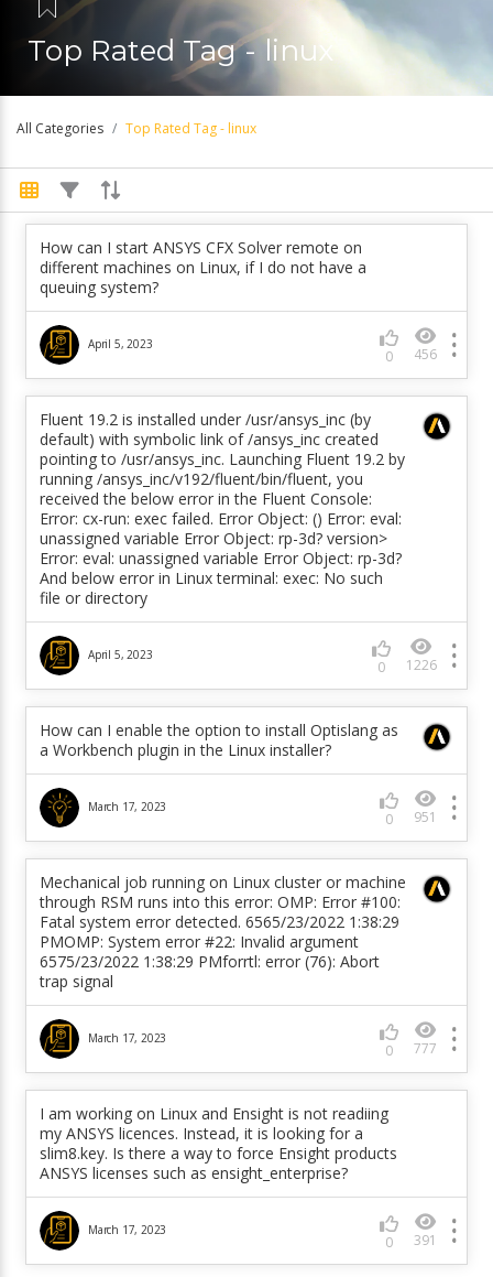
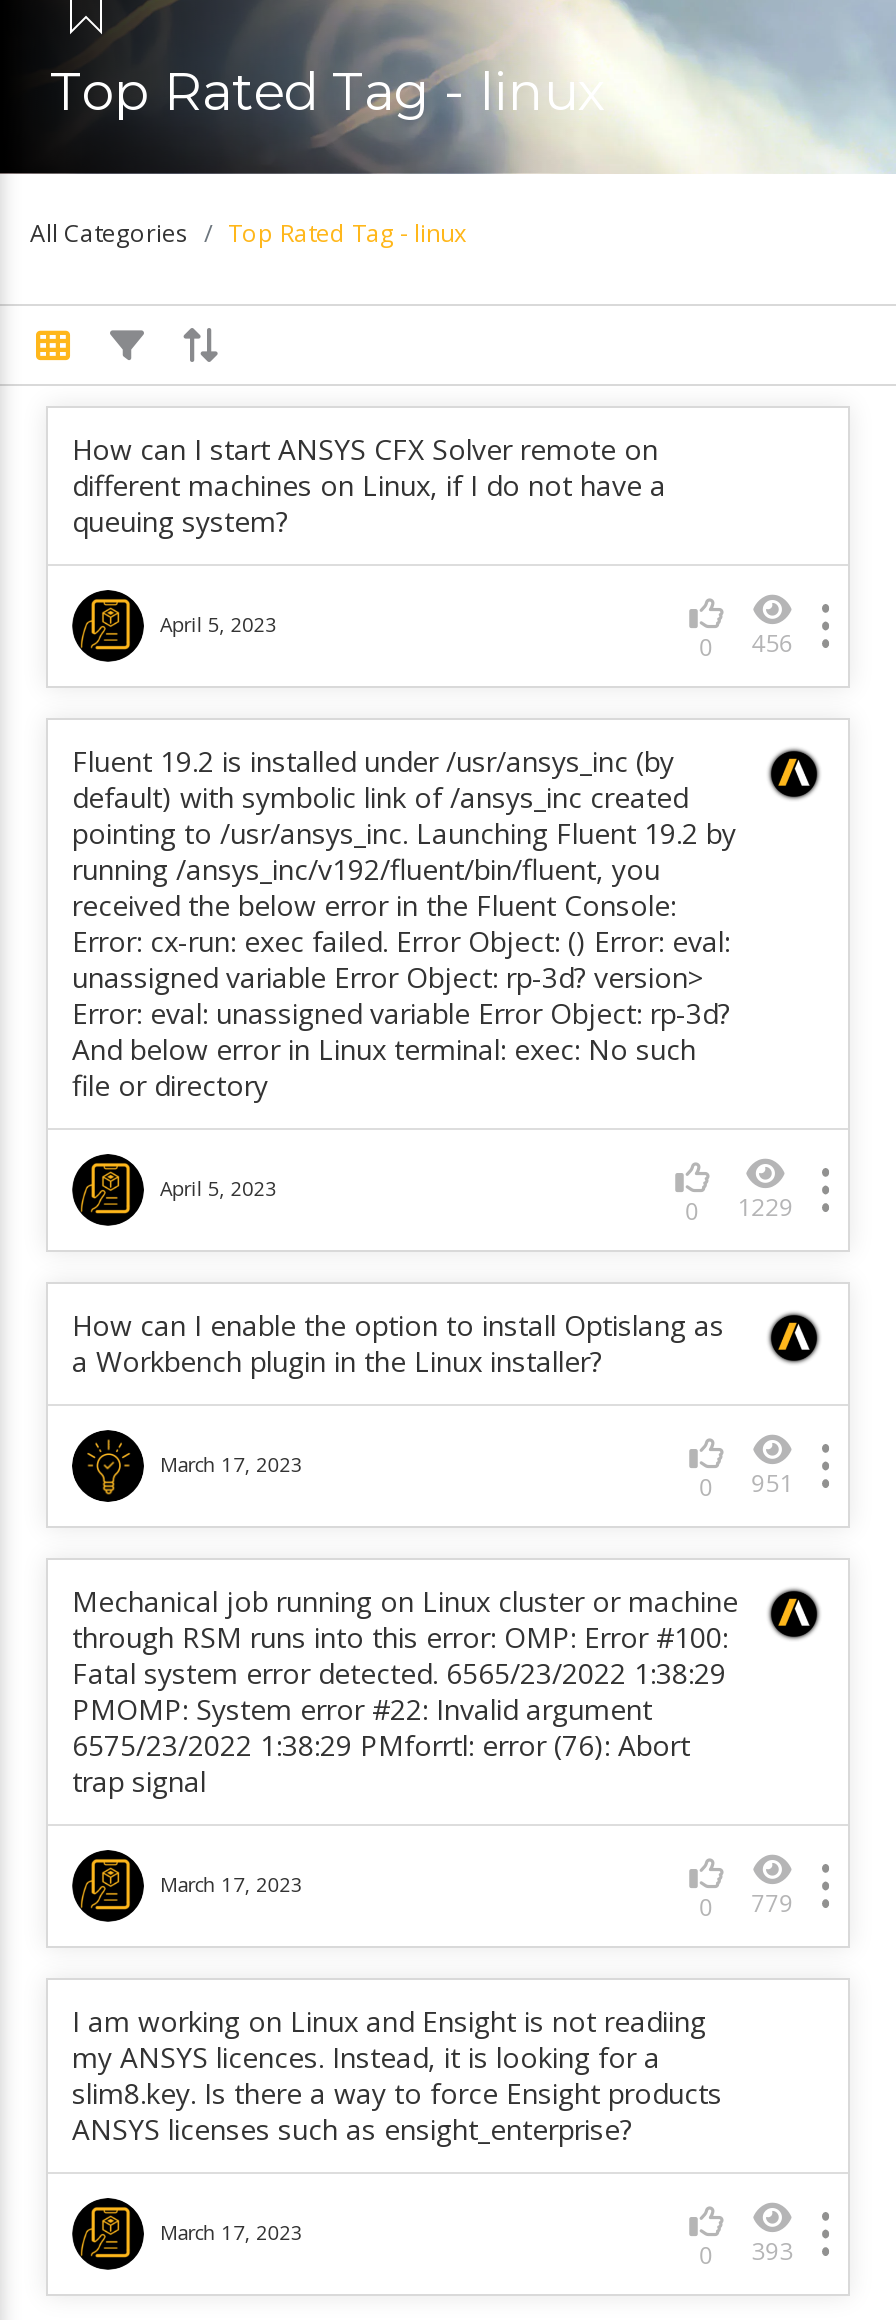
- 0 1226
+ 0 1229

- 0 777
+ 0 779

- 0 391
+ 0 393
